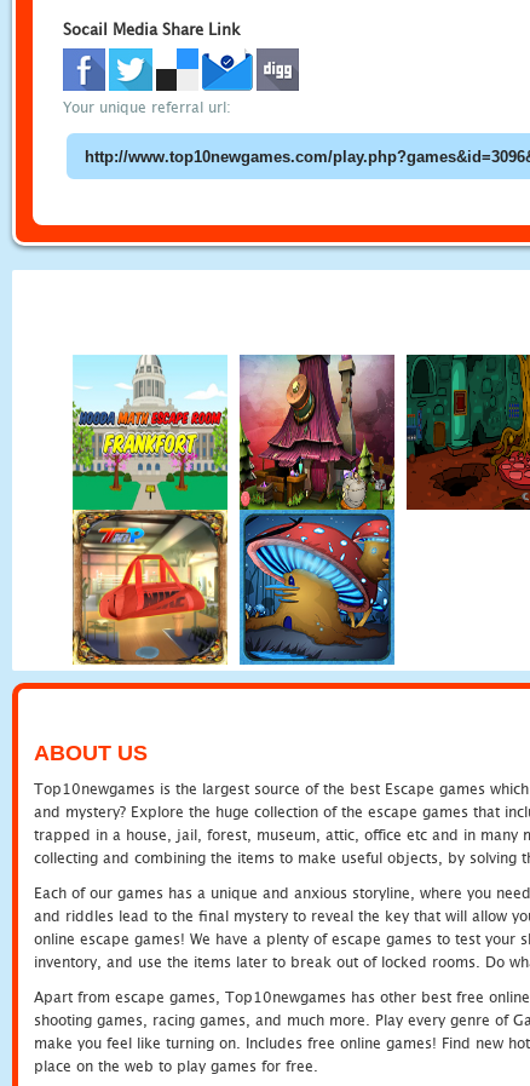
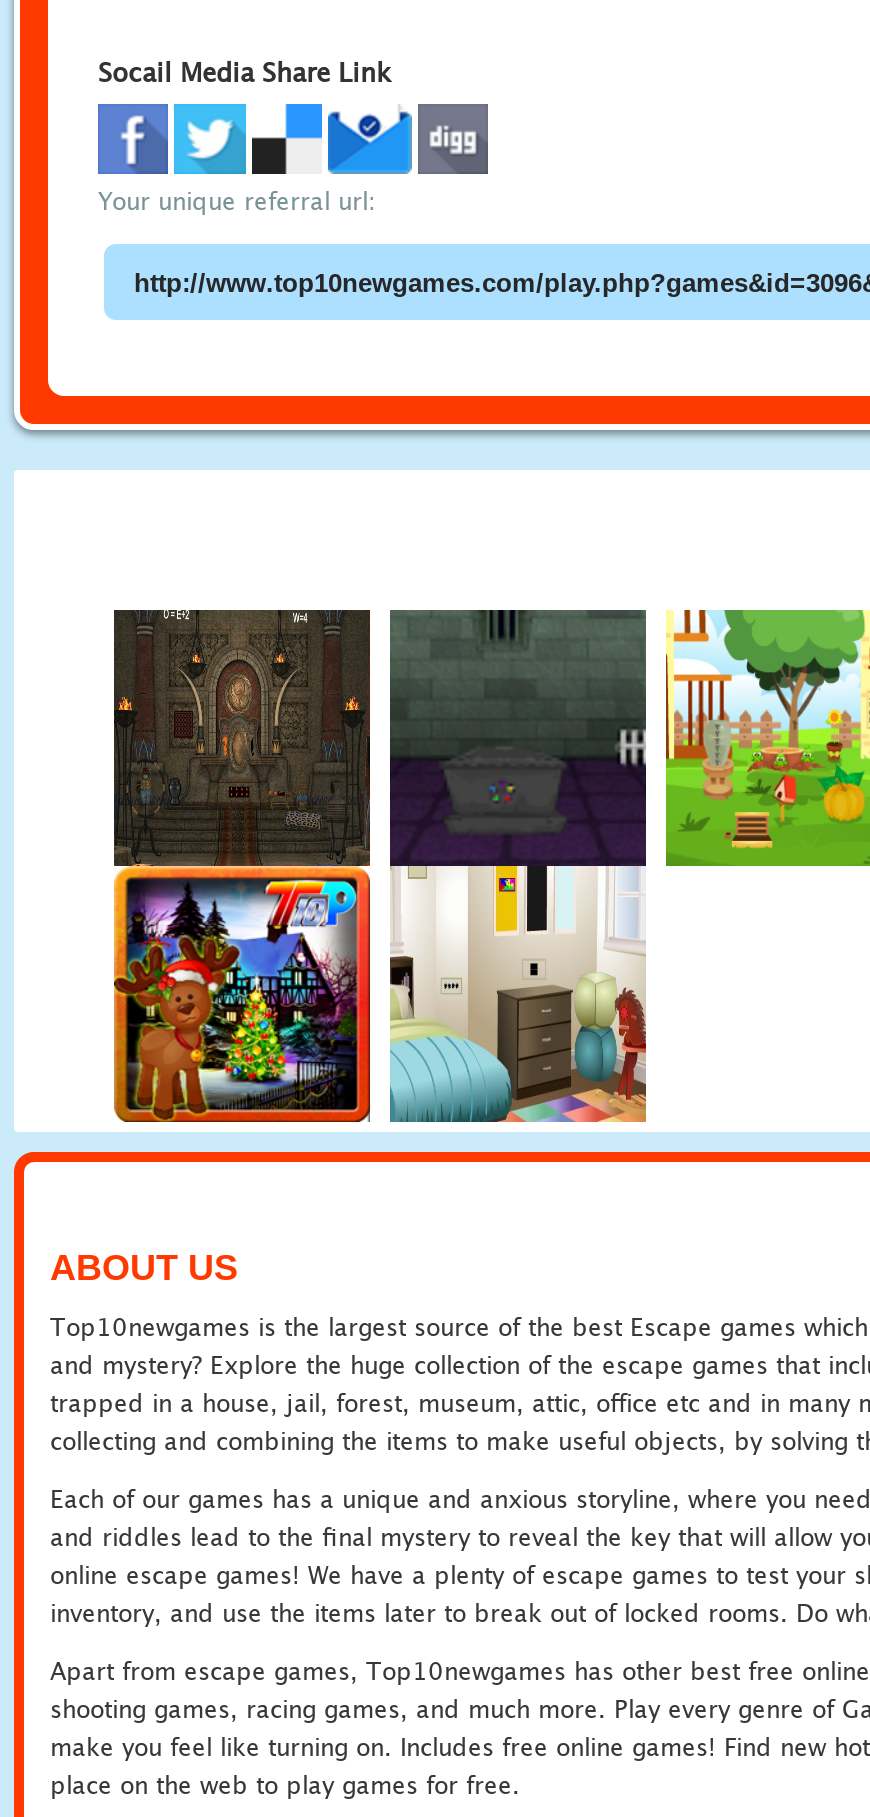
- [image]
+ [image]

- [image]
+ [image]

- [image]
+ [image]
